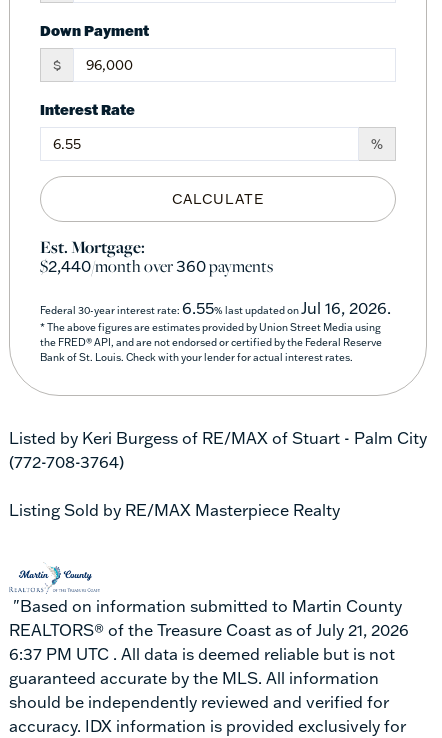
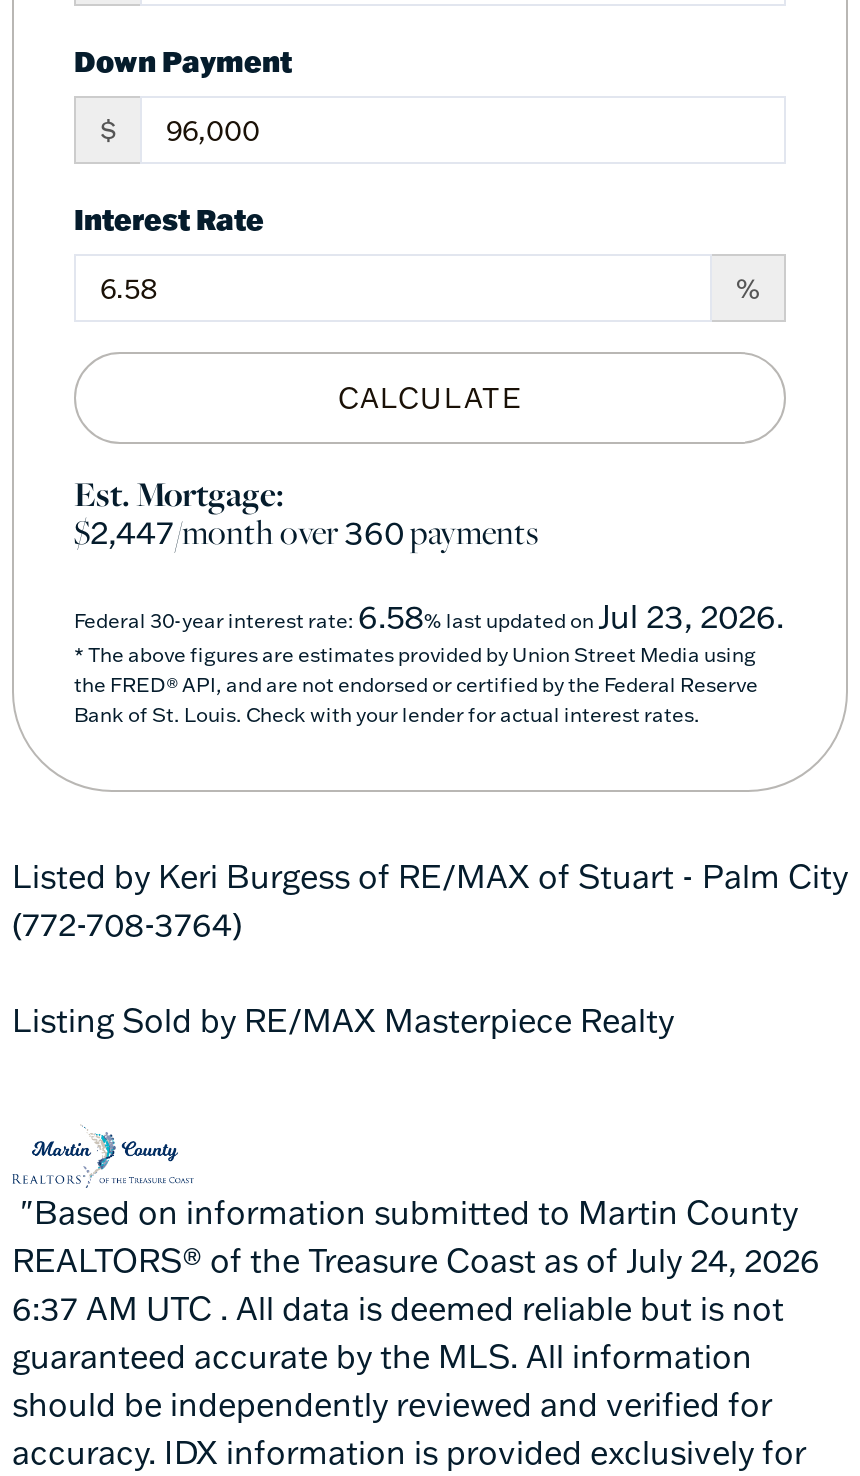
- $2,440/month over360payments
+ $2,447/month over360payments

- Federal 30-year interest rate: 6.55% last updated on Jul 16, 2026.
+ Federal 30-year interest rate: 6.58% last updated on Jul 23, 2026.

- REALTORS® of the Treasure Coast as of July 21, 2026
+ REALTORS® of the Treasure Coast as of July 24, 2026

- 6:37 PM UTC . All data is deemed reliable but is not
+ 6:37 AM UTC . All data is deemed reliable but is not
